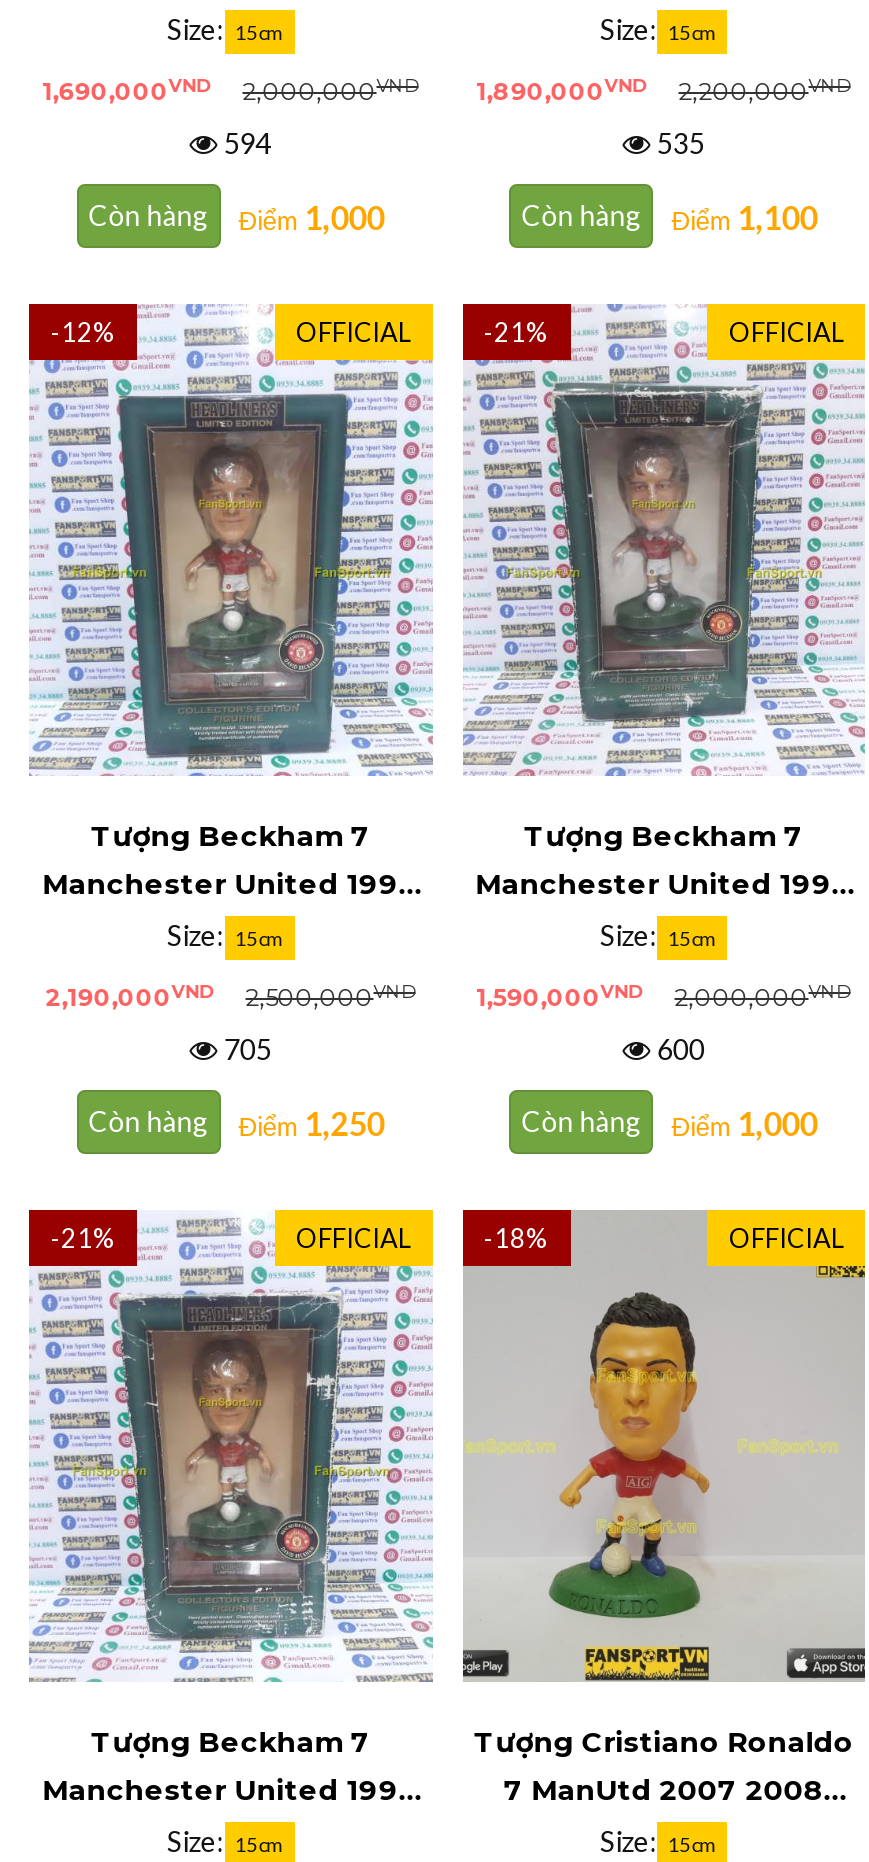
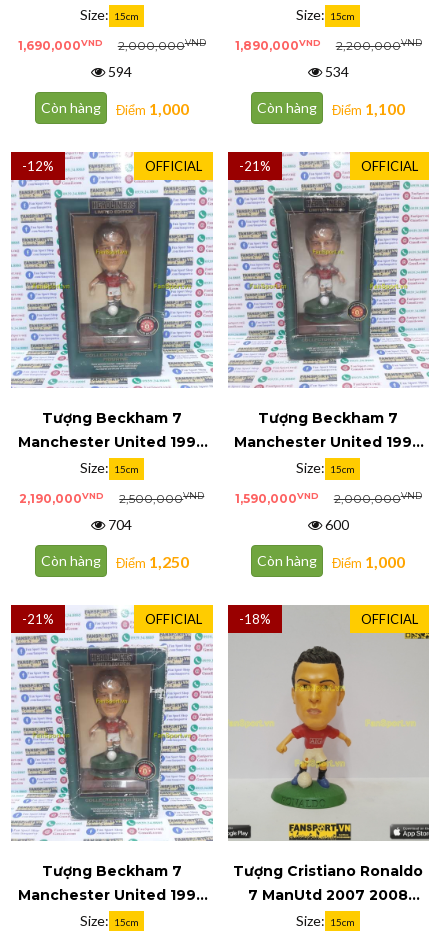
- 535
+ 534

- 705
+ 704
